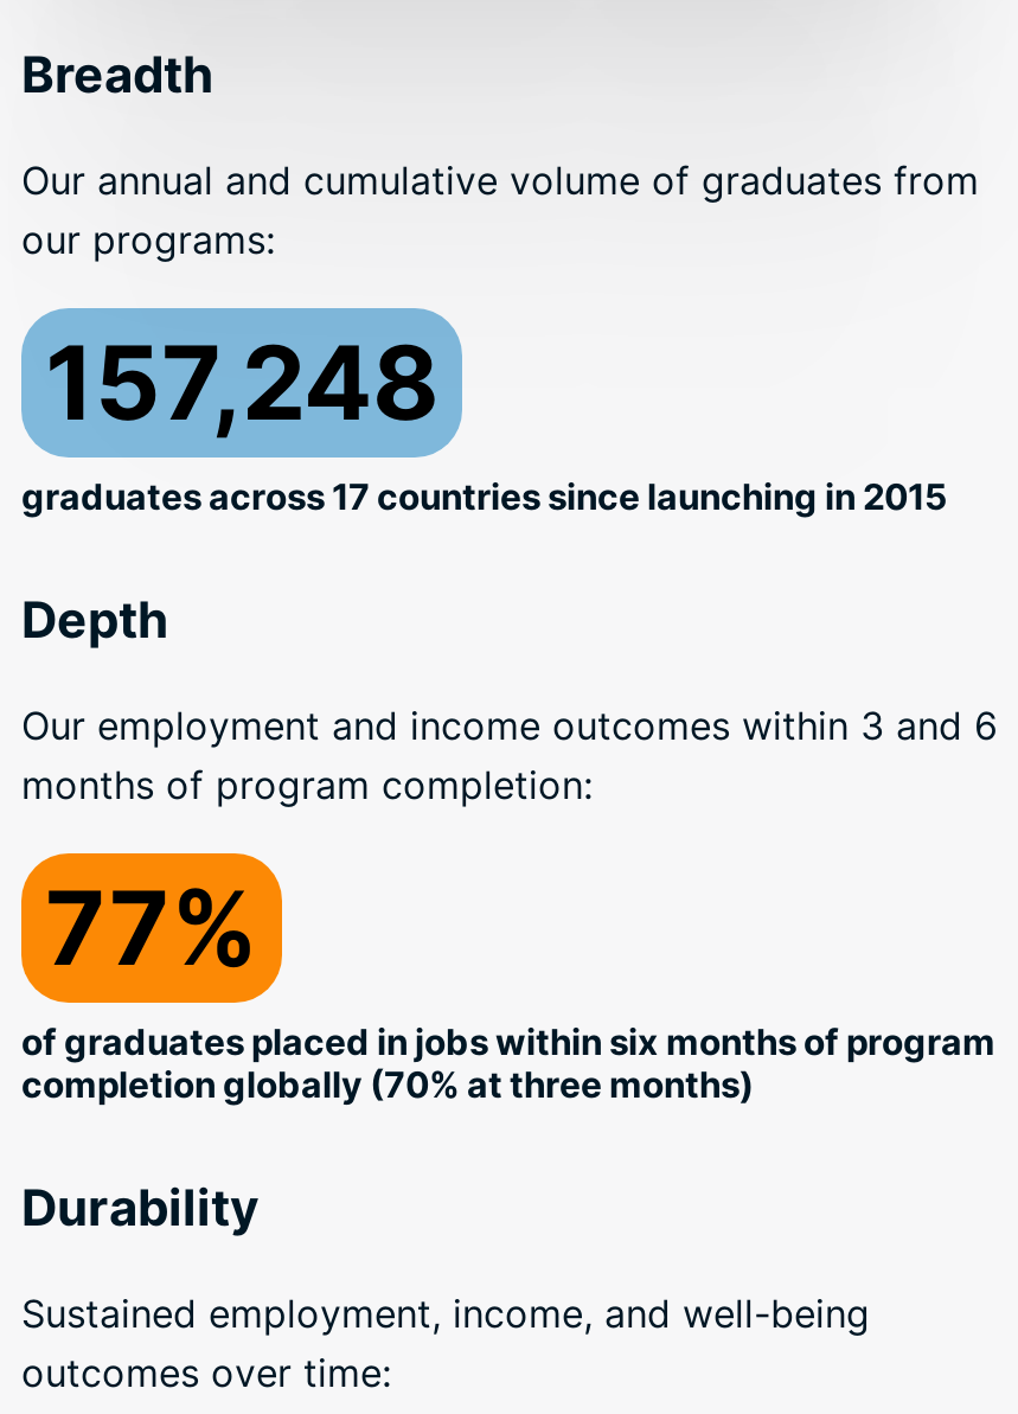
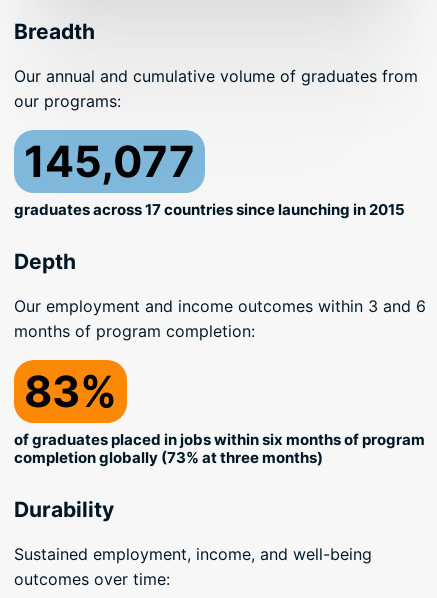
- 157,248
+ 145,077

- 77%
+ 83%

- completion globally (70% at three months)
+ completion globally (73% at three months)
